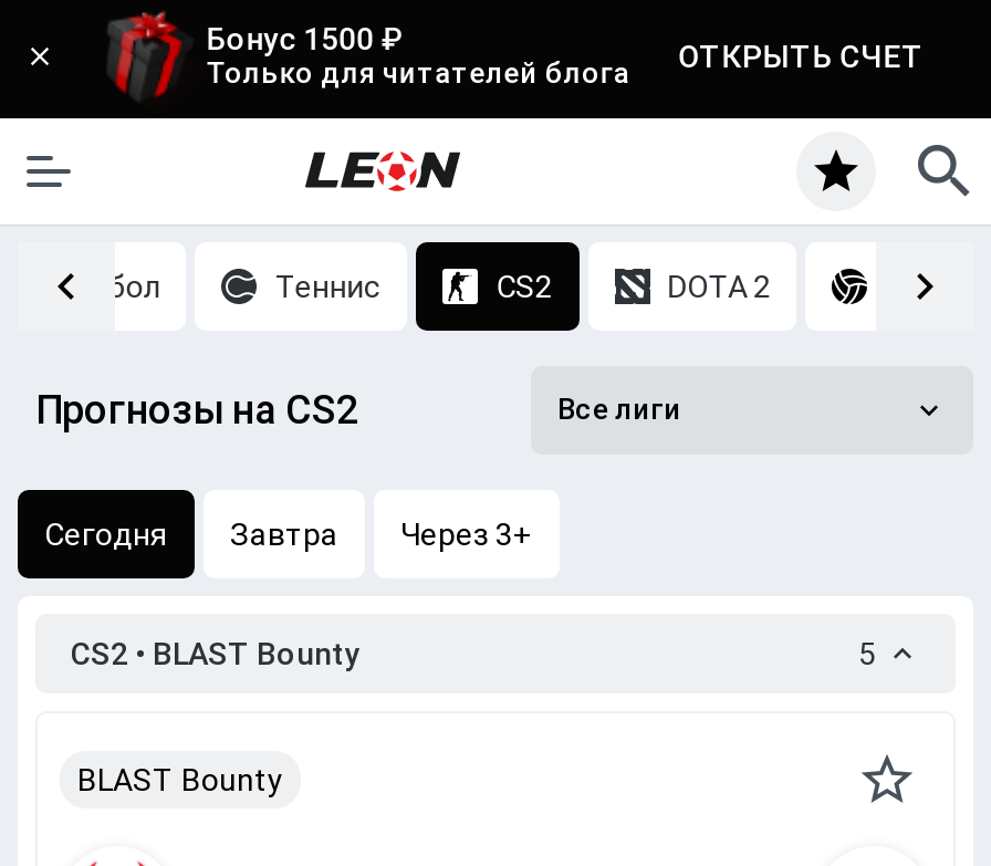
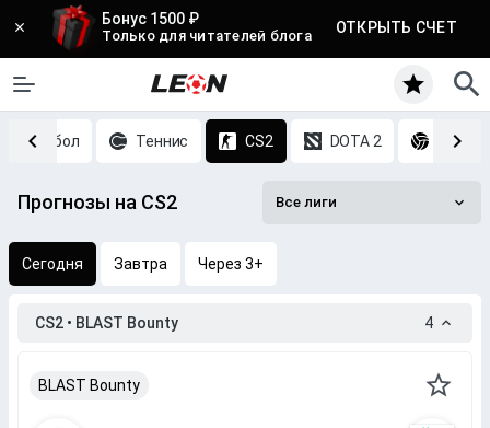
- 5
+ 4
